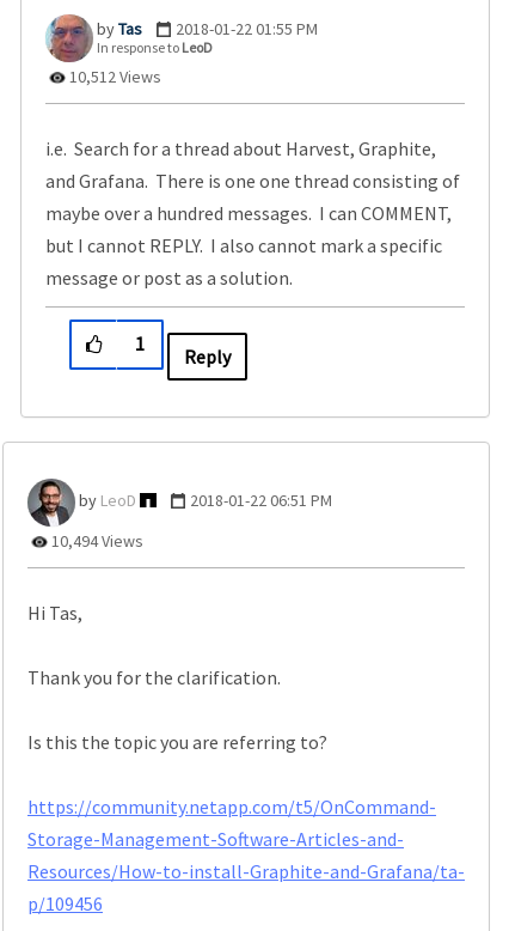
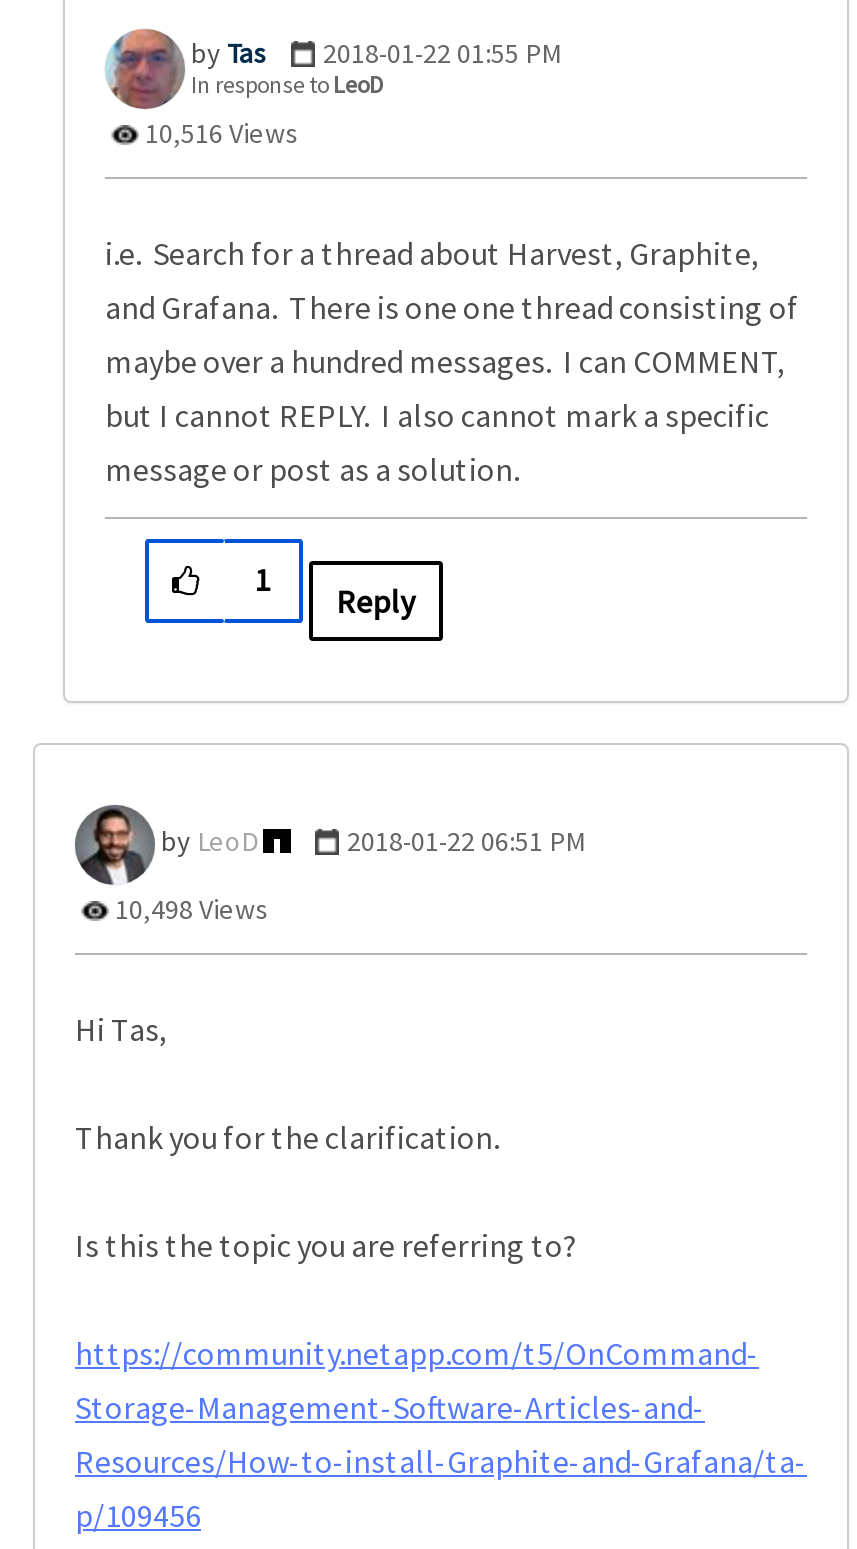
- 10,512 Views
+ 10,516 Views

- 10,494 Views
+ 10,498 Views
